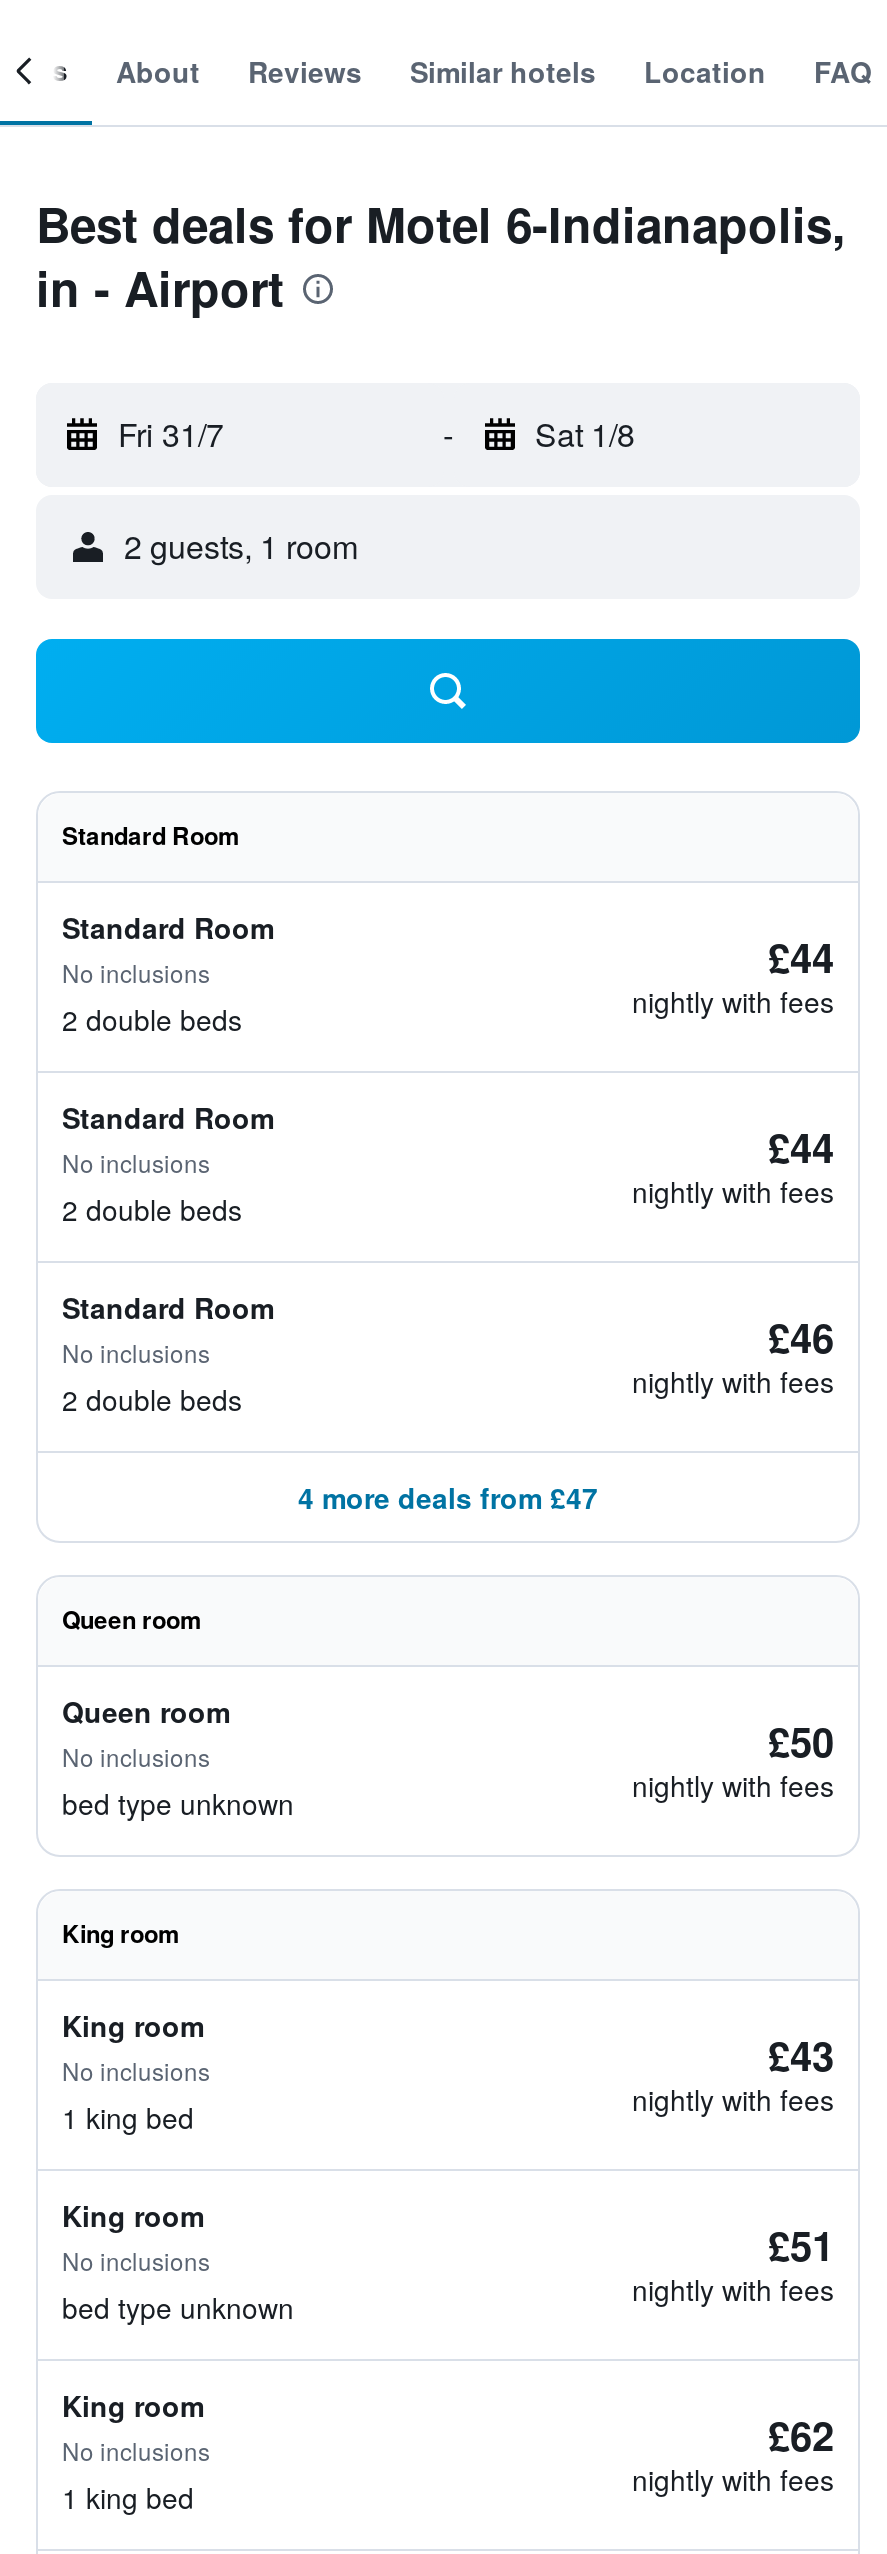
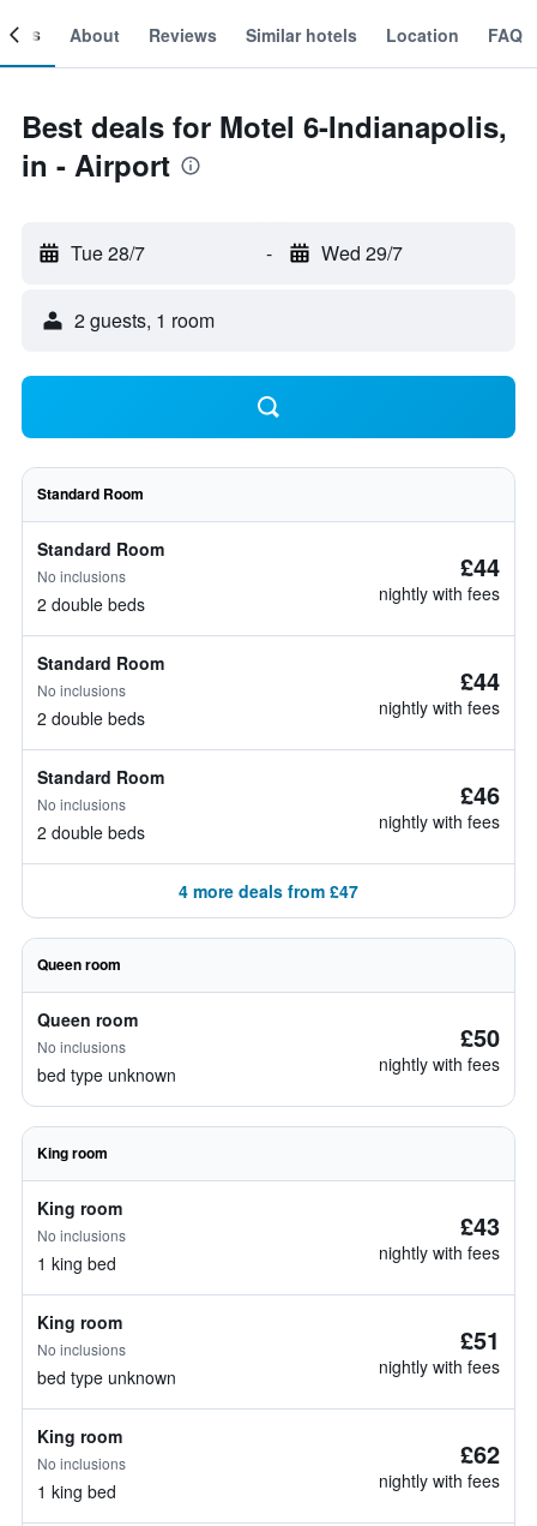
- Fri 31/7
+ Tue 28/7

- Sat 1/8
+ Wed 29/7
